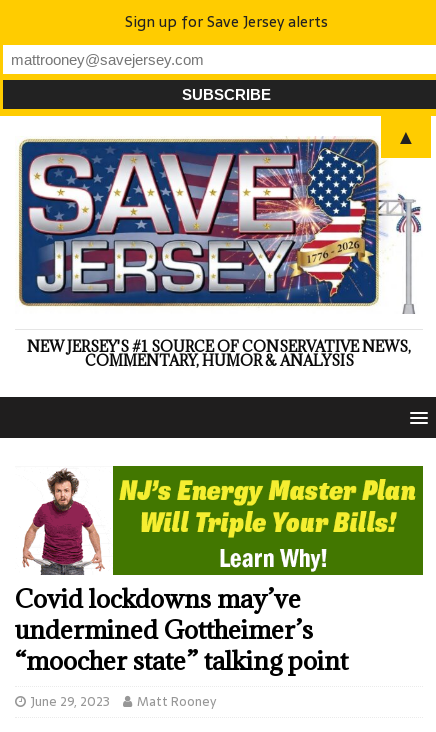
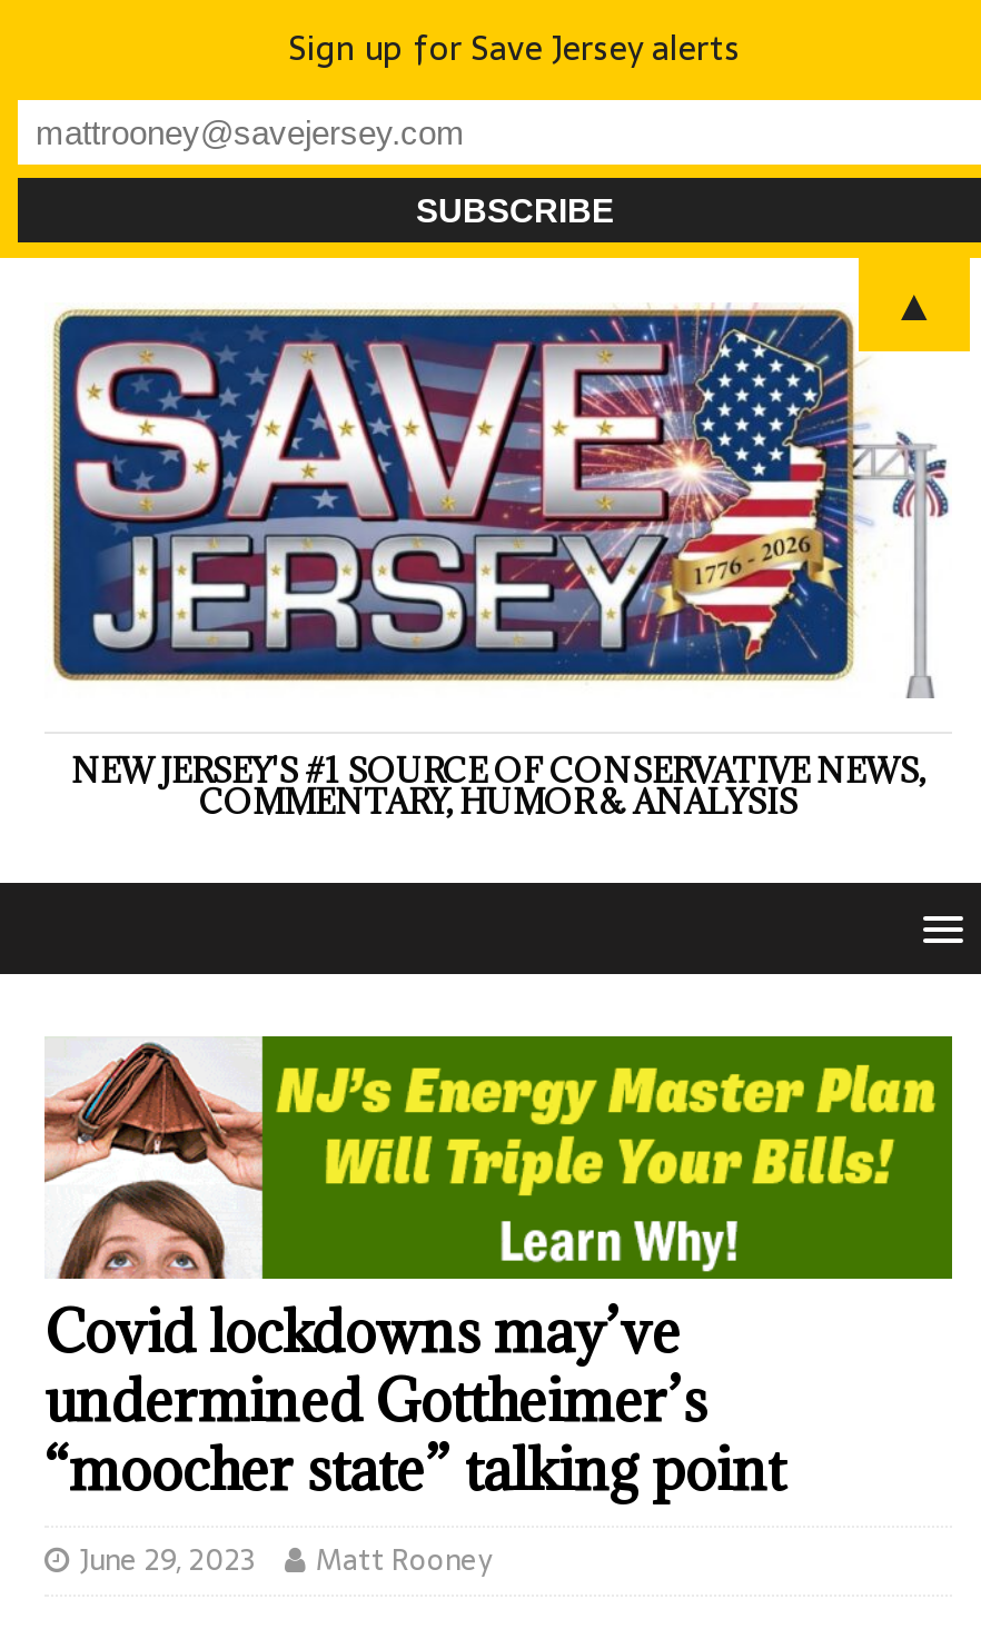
- [image]
+ [image]
